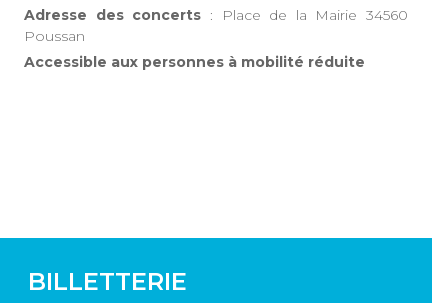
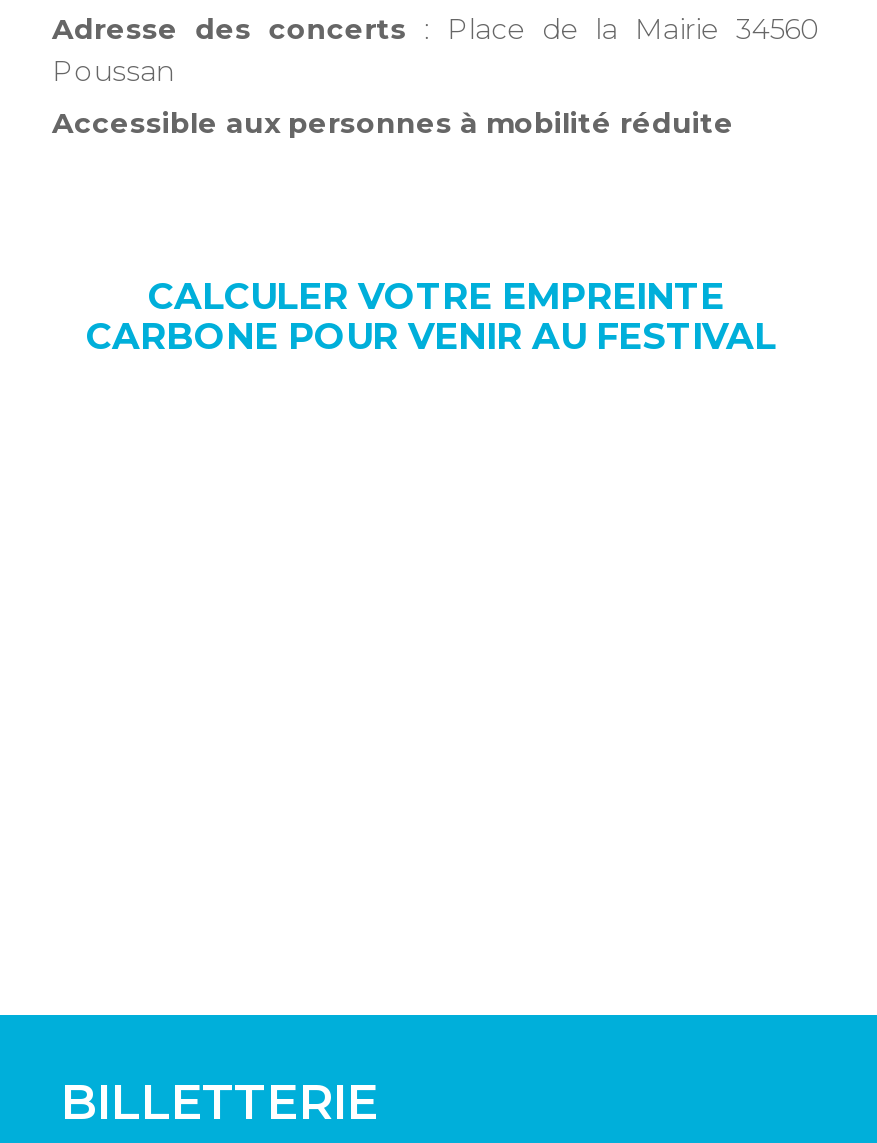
+ CALCULER VOTRE EMPREINTE
+ CARBONE POUR VENIR AU FESTIVAL
